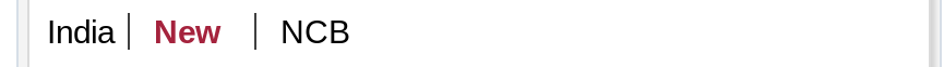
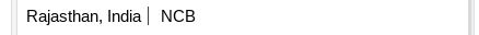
- India
- New
+ Rajasthan, India
